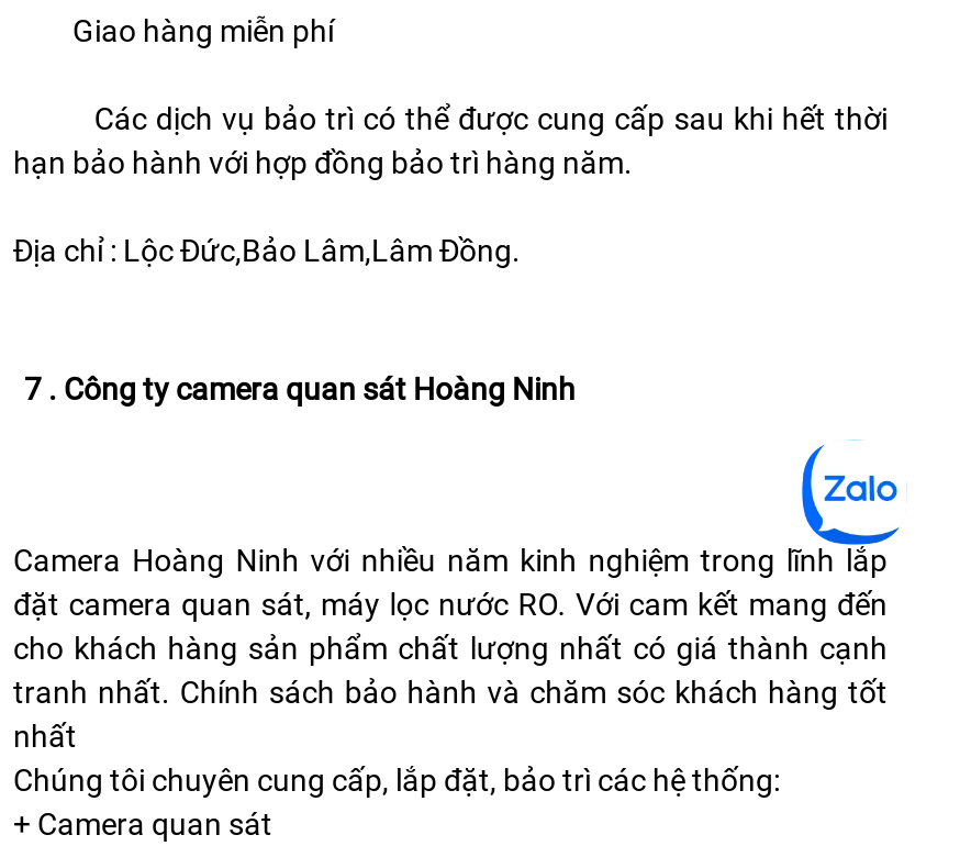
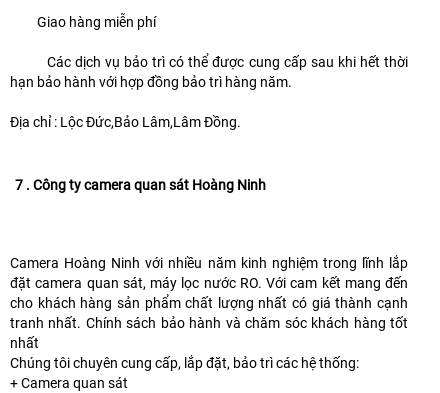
- [image]
